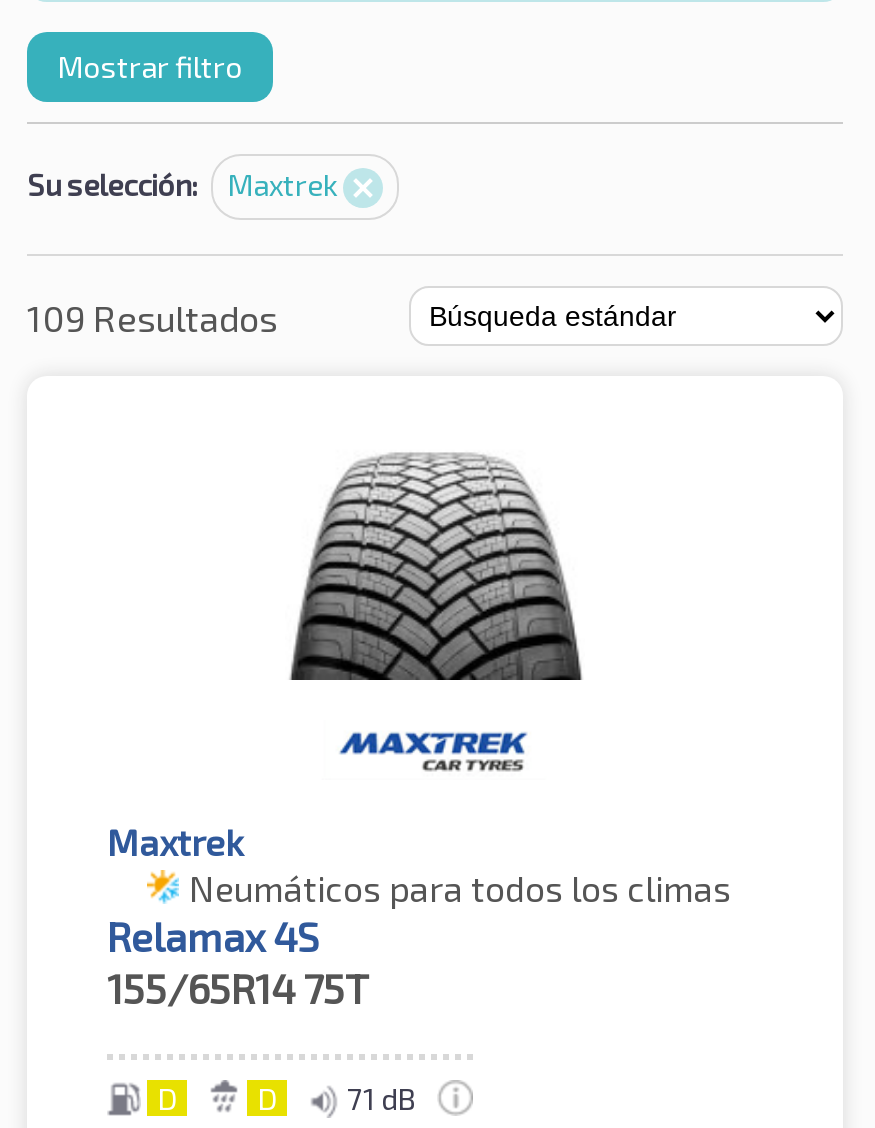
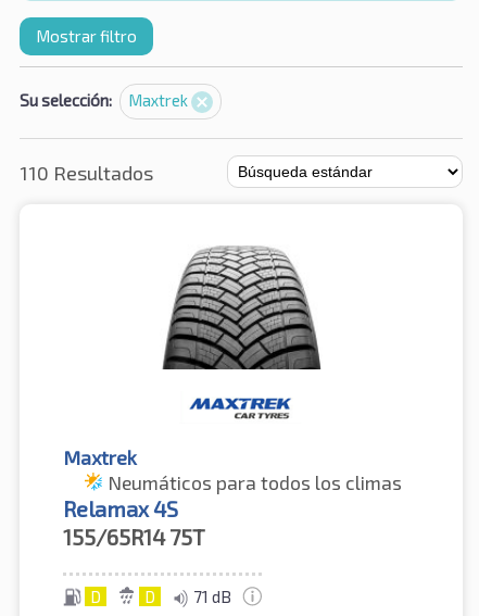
- 109 Resultados
+ 110 Resultados
